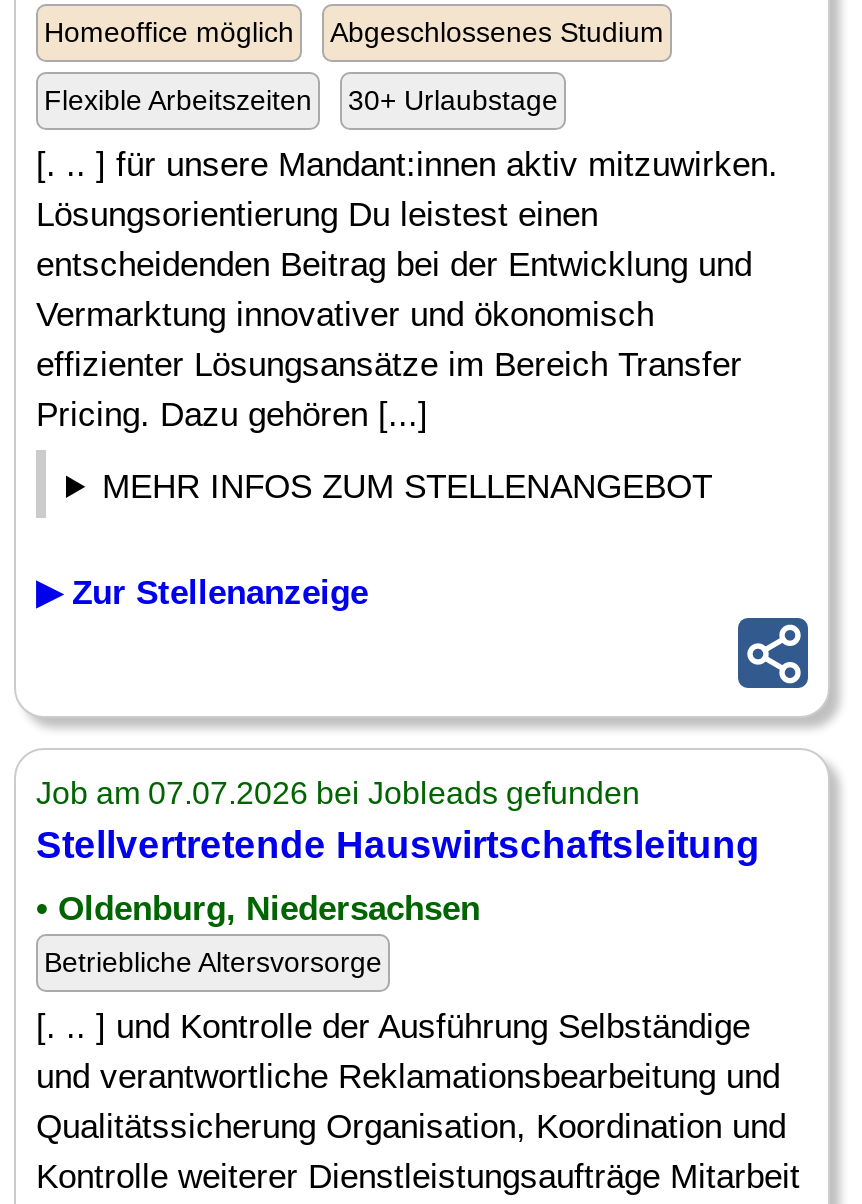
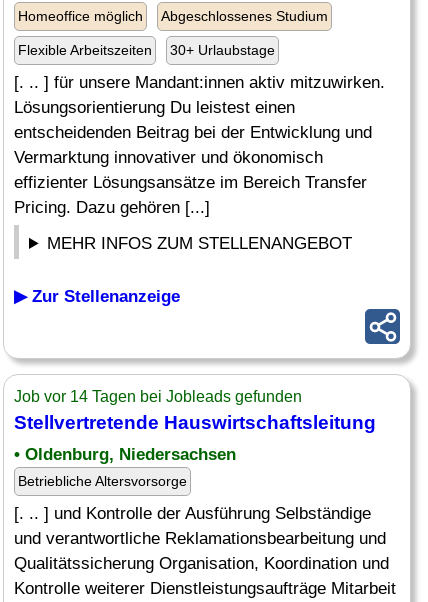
- Job am 07.07.2026 bei Jobleads gefunden
+ Job vor 14 Tagen bei Jobleads gefunden
